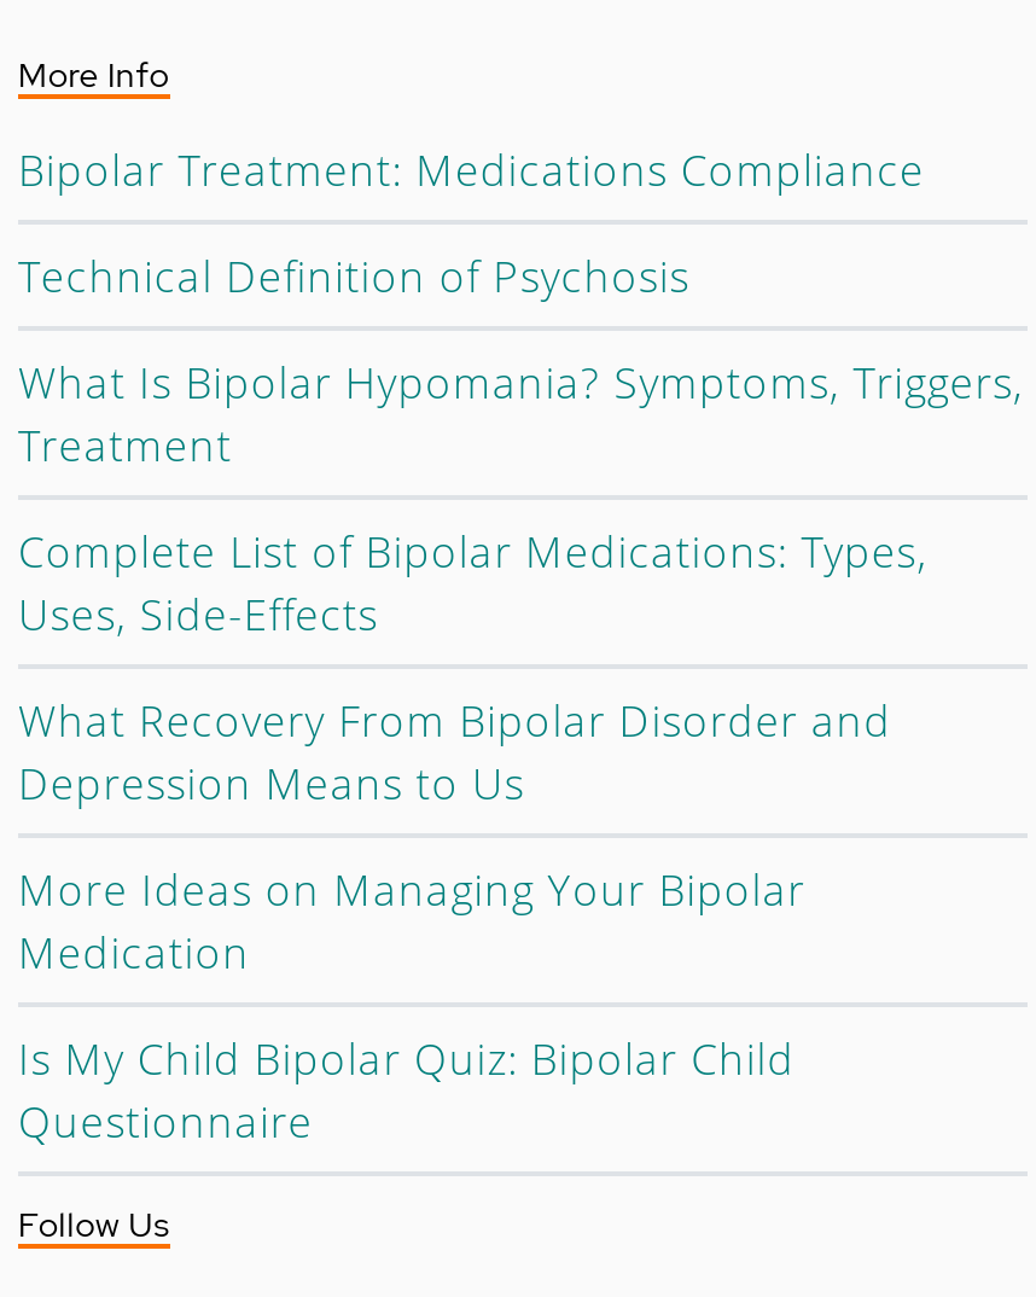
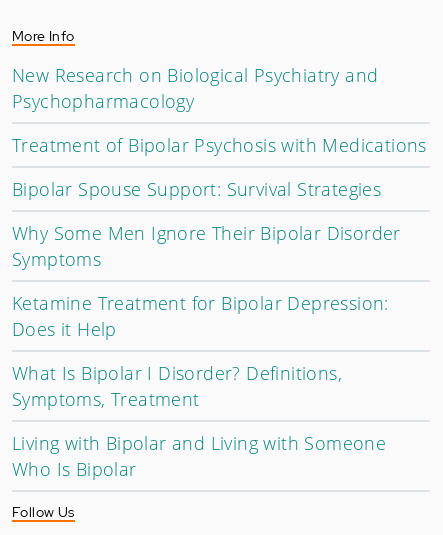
- Bipolar Treatment: Medications Compliance
+ New Research on Biological Psychiatry and
+ Psychopharmacology

- Technical Definition of Psychosis
+ Treatment of Bipolar Psychosis with Medications

- What Is Bipolar Hypomania? Symptoms, Triggers,
- Treatment
+ Bipolar Spouse Support: Survival Strategies

- Complete List of Bipolar Medications: Types,
- Uses, Side-Effects
+ Why Some Men Ignore Their Bipolar Disorder
+ Symptoms

- What Recovery From Bipolar Disorder and
- Depression Means to Us
+ Ketamine Treatment for Bipolar Depression:
+ Does it Help

- More Ideas on Managing Your Bipolar
- Medication
+ What Is Bipolar I Disorder? Definitions,
+ Symptoms, Treatment

- Is My Child Bipolar Quiz: Bipolar Child
- Questionnaire
+ Living with Bipolar and Living with Someone
+ Who Is Bipolar
